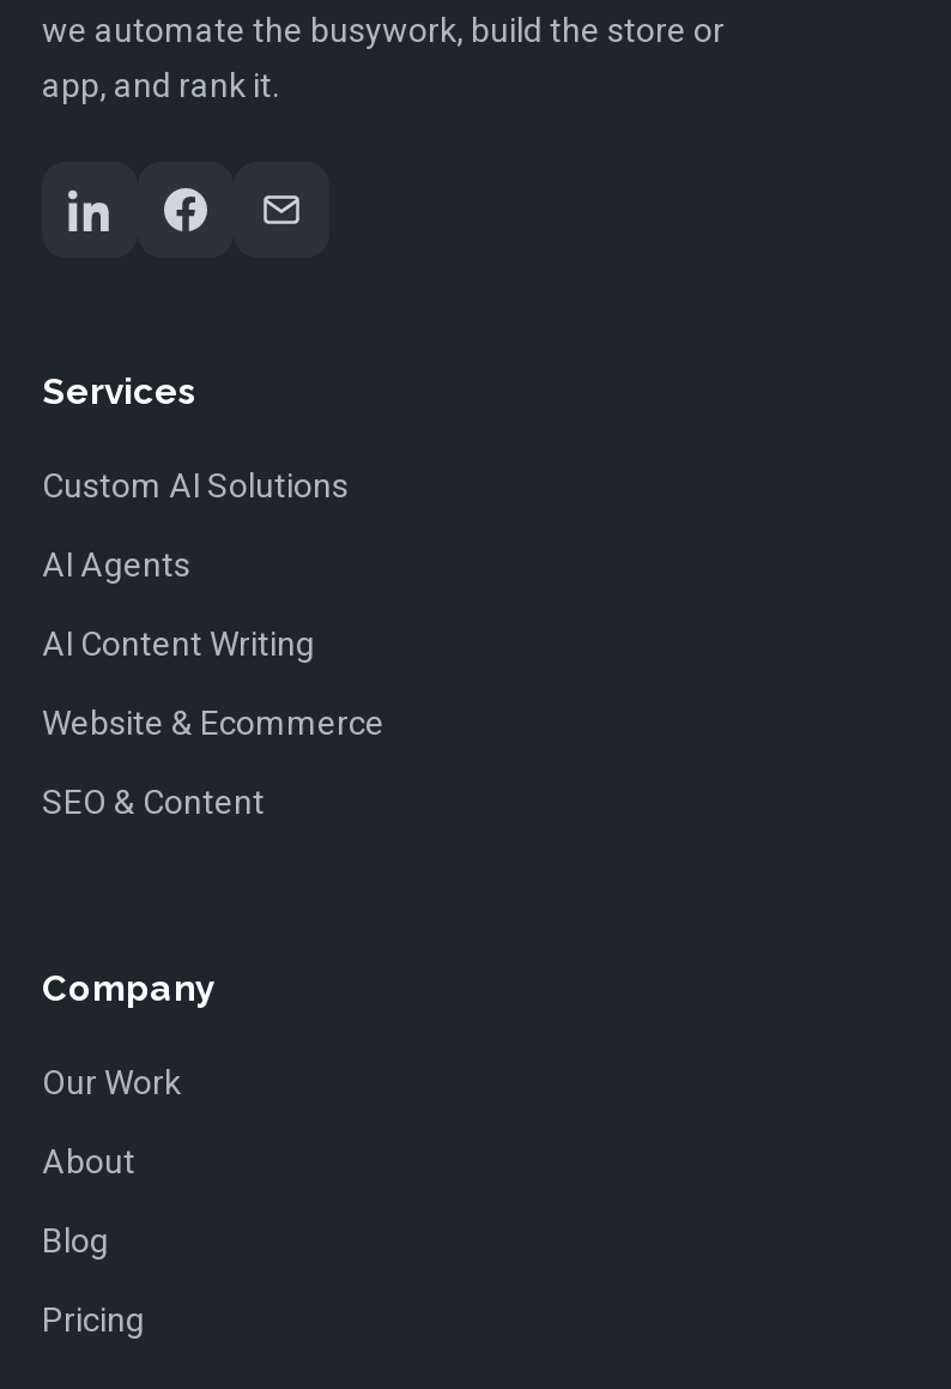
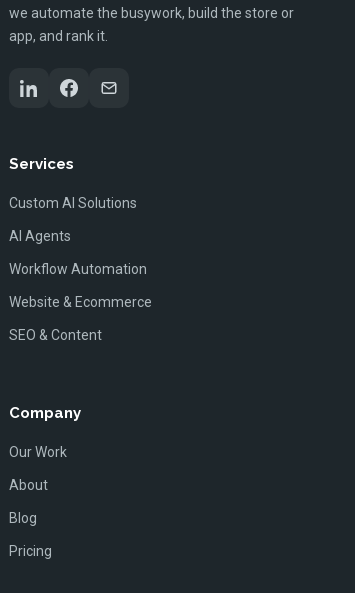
- AI Content Writing
+ Workflow Automation
